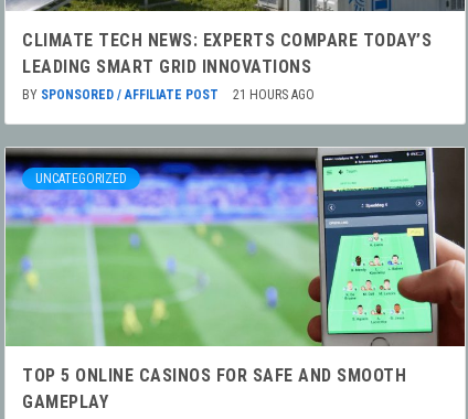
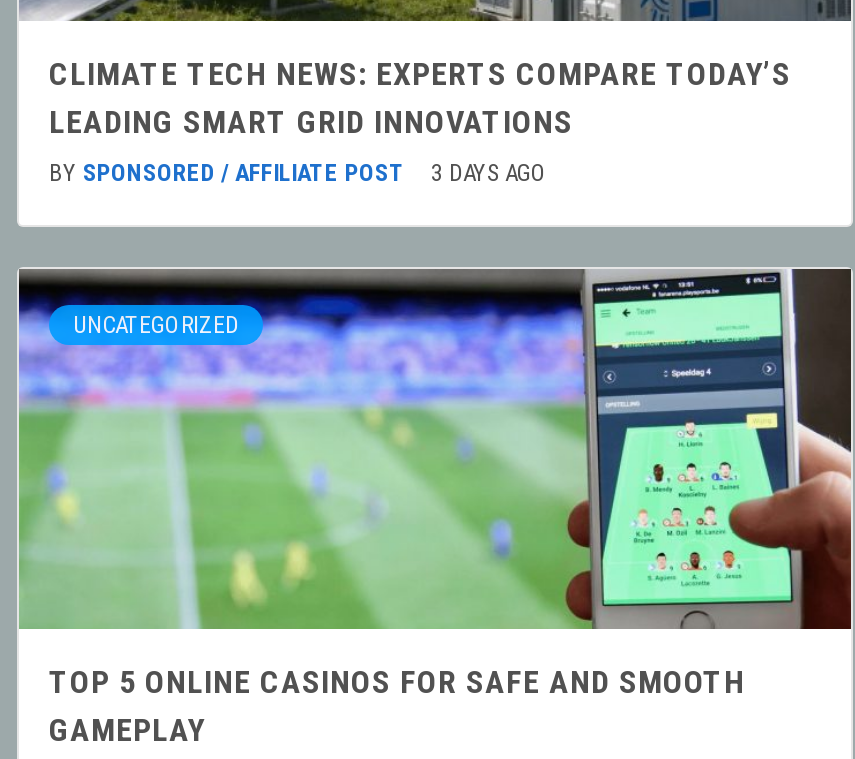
- BY SPONSORED / AFFILIATE POST 21 HOURS AGO
+ BY SPONSORED / AFFILIATE POST 3 DAYS AGO
